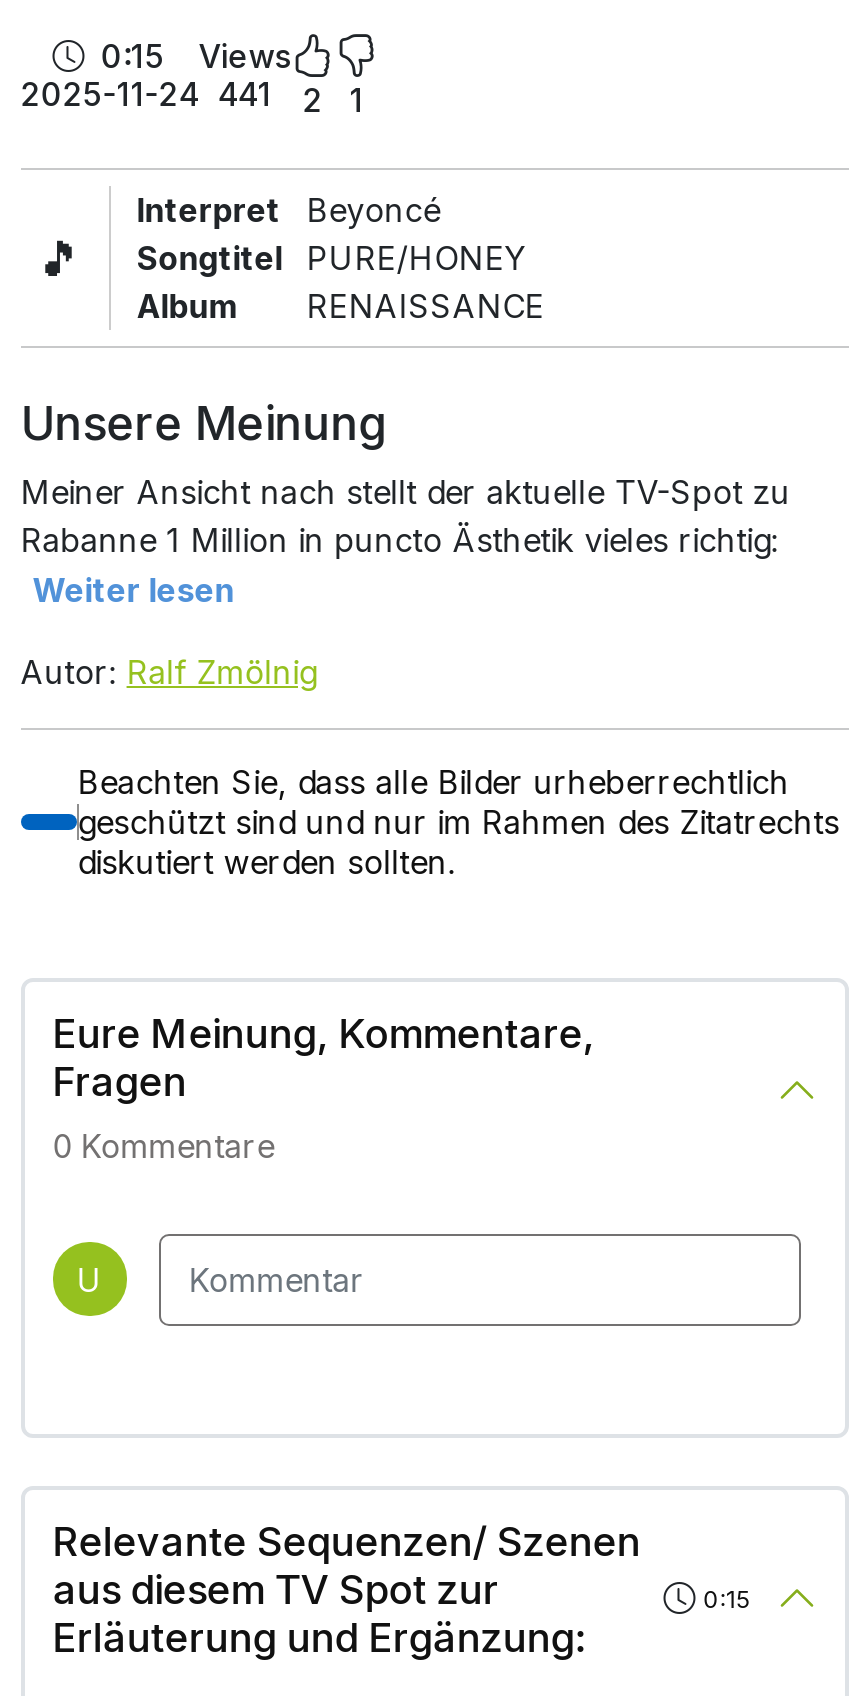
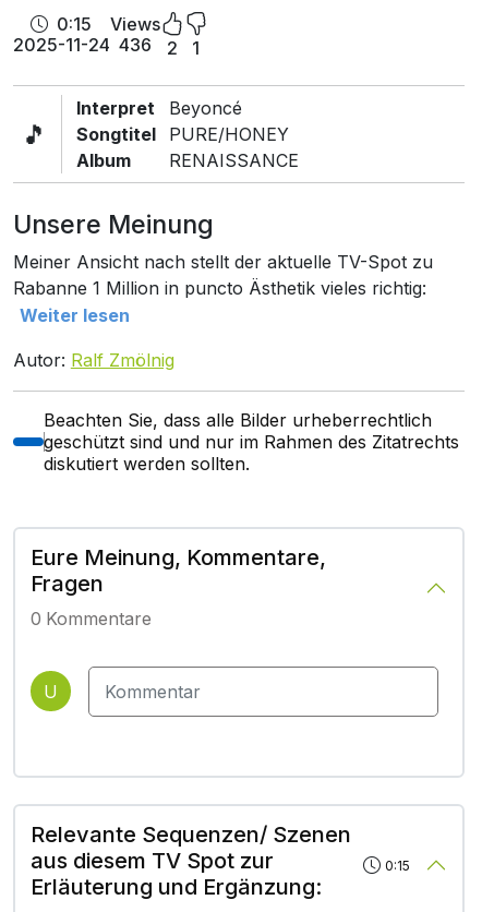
- 2025-11-24 441 2 1
+ 2025-11-24 436 2 1
